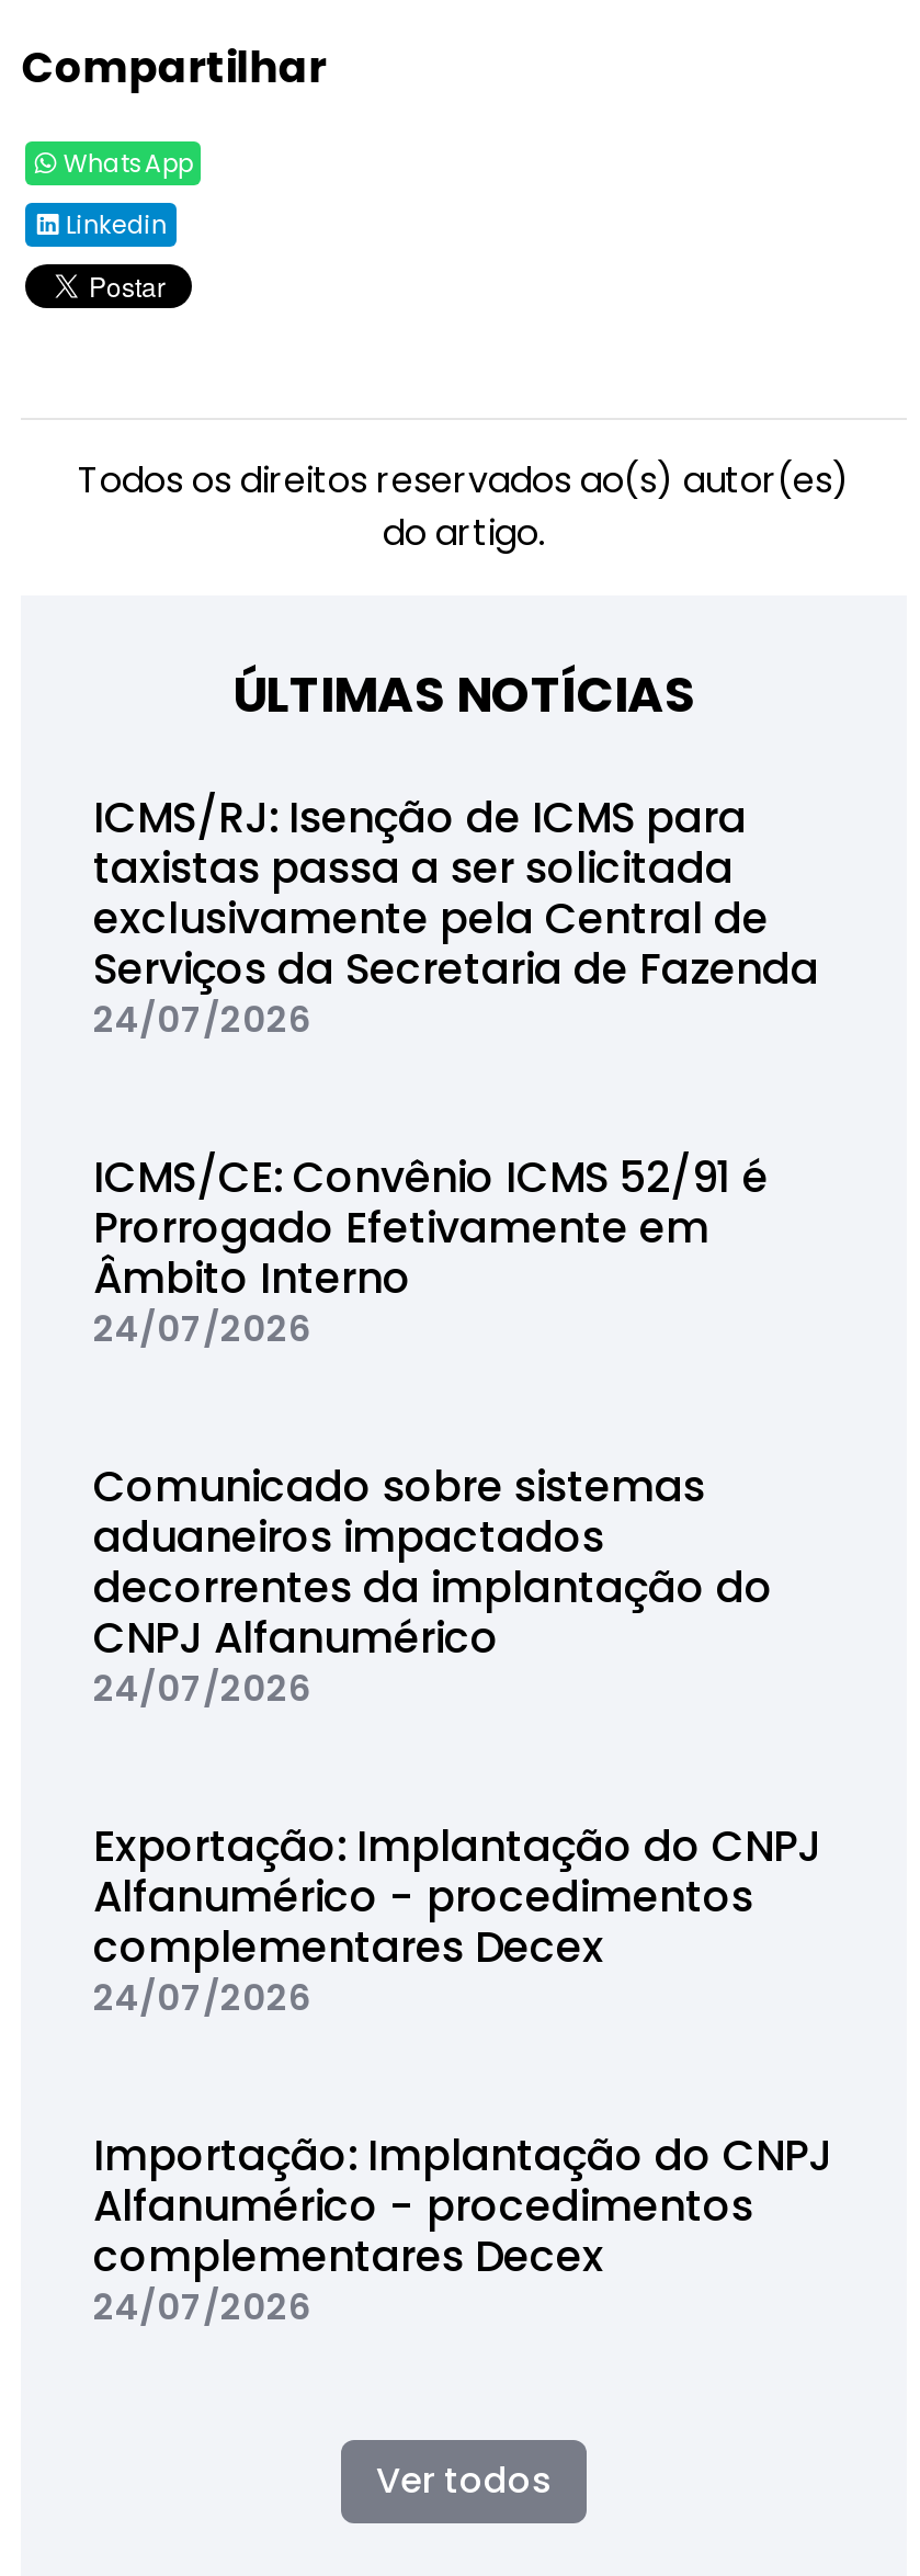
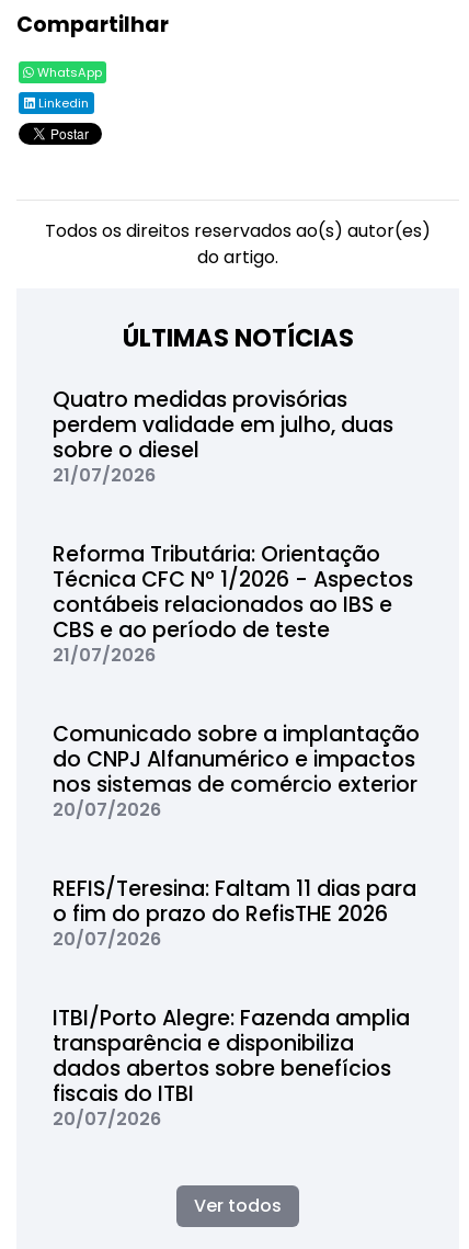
- ICMS/RJ: Isenção de ICMS para
- taxistas passa a ser solicitada
- exclusivamente pela Central de
- Serviços da Secretaria de Fazenda
- 24/07/2026
+ Quatro medidas provisórias
+ perdem validade em julho, duas
+ sobre o diesel
+ 21/07/2026

- ICMS/CE: Convênio ICMS 52/91 é
- Prorrogado Efetivamente em
- Âmbito Interno
- 24/07/2026
+ Reforma Tributária: Orientação
+ Técnica CFC Nº 1/2026 - Aspectos
+ contábeis relacionados ao IBS e
+ CBS e ao período de teste
+ 21/07/2026

- Comunicado sobre sistemas
- aduaneiros impactados
- decorrentes da implantação do
- CNPJ Alfanumérico
- 24/07/2026
+ Comunicado sobre a implantação
+ do CNPJ Alfanumérico e impactos
+ nos sistemas de comércio exterior
+ 20/07/2026

- Exportação: Implantação do CNPJ
- Alfanumérico - procedimentos
- complementares Decex
- 24/07/2026
+ REFIS/Teresina: Faltam 11 dias para
+ o fim do prazo do RefisTHE 2026
+ 20/07/2026

- Importação: Implantação do CNPJ
- Alfanumérico - procedimentos
- complementares Decex
- 24/07/2026
+ ITBI/Porto Alegre: Fazenda amplia
+ transparência e disponibiliza
+ dados abertos sobre benefícios
+ fiscais do ITBI
+ 20/07/2026
